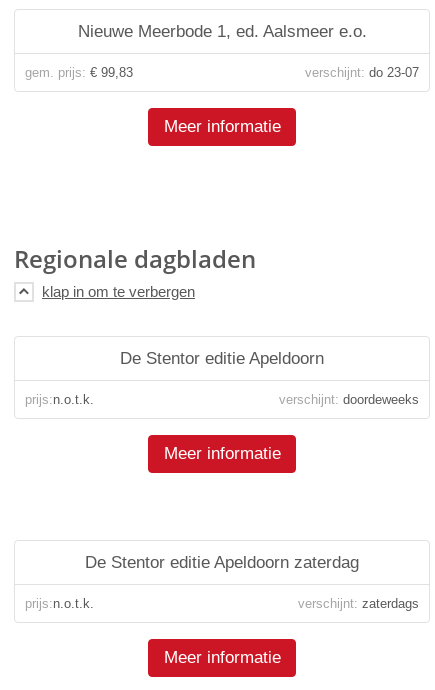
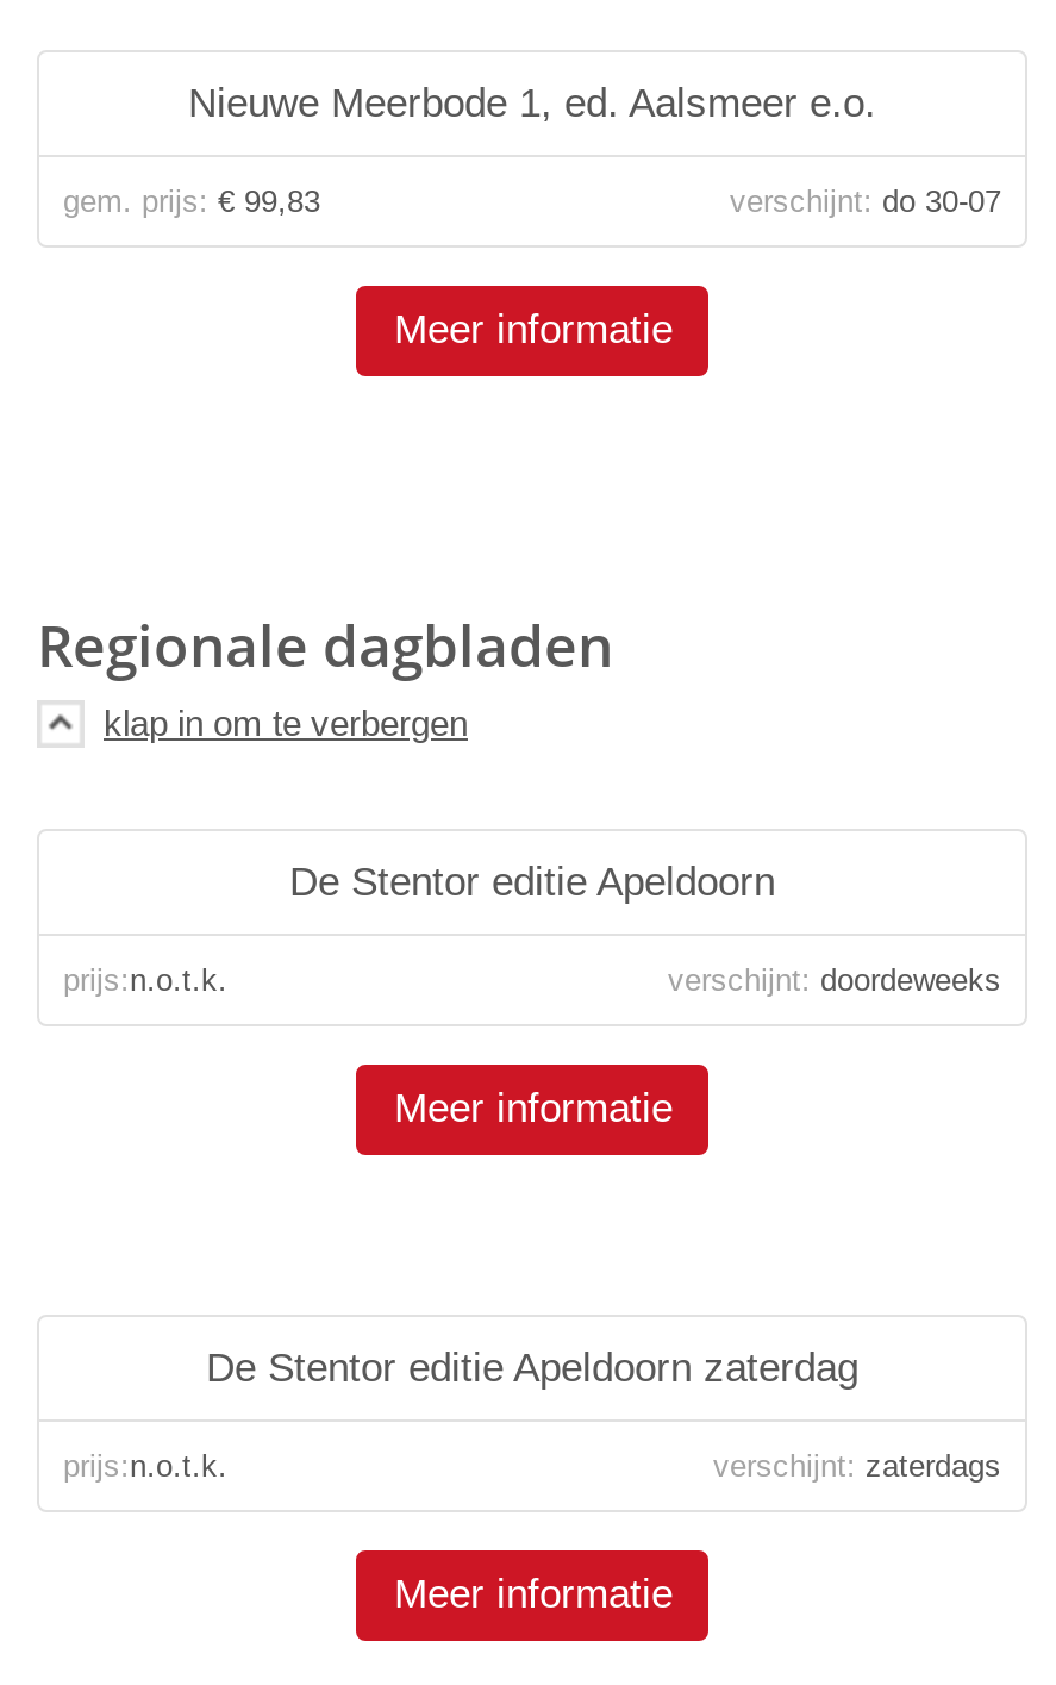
- verschijnt: do 23-07
+ verschijnt: do 30-07
